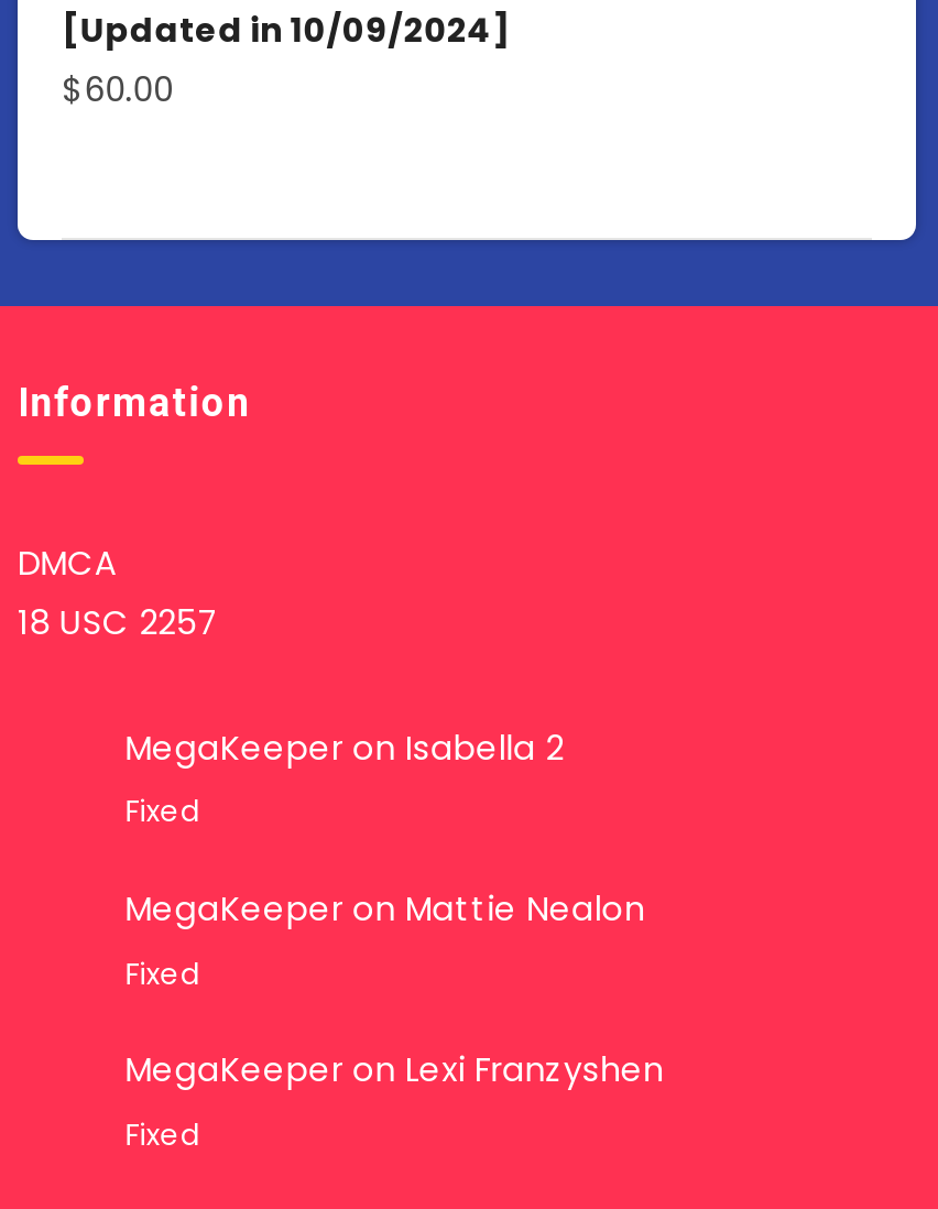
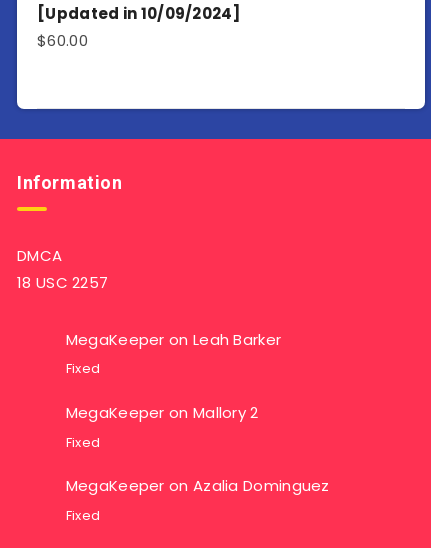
- MegaKeeper on Isabella 2
+ MegaKeeper on Leah Barker

- MegaKeeper on Mattie Nealon
+ MegaKeeper on Mallory 2

- MegaKeeper on Lexi Franzyshen
+ MegaKeeper on Azalia Dominguez
